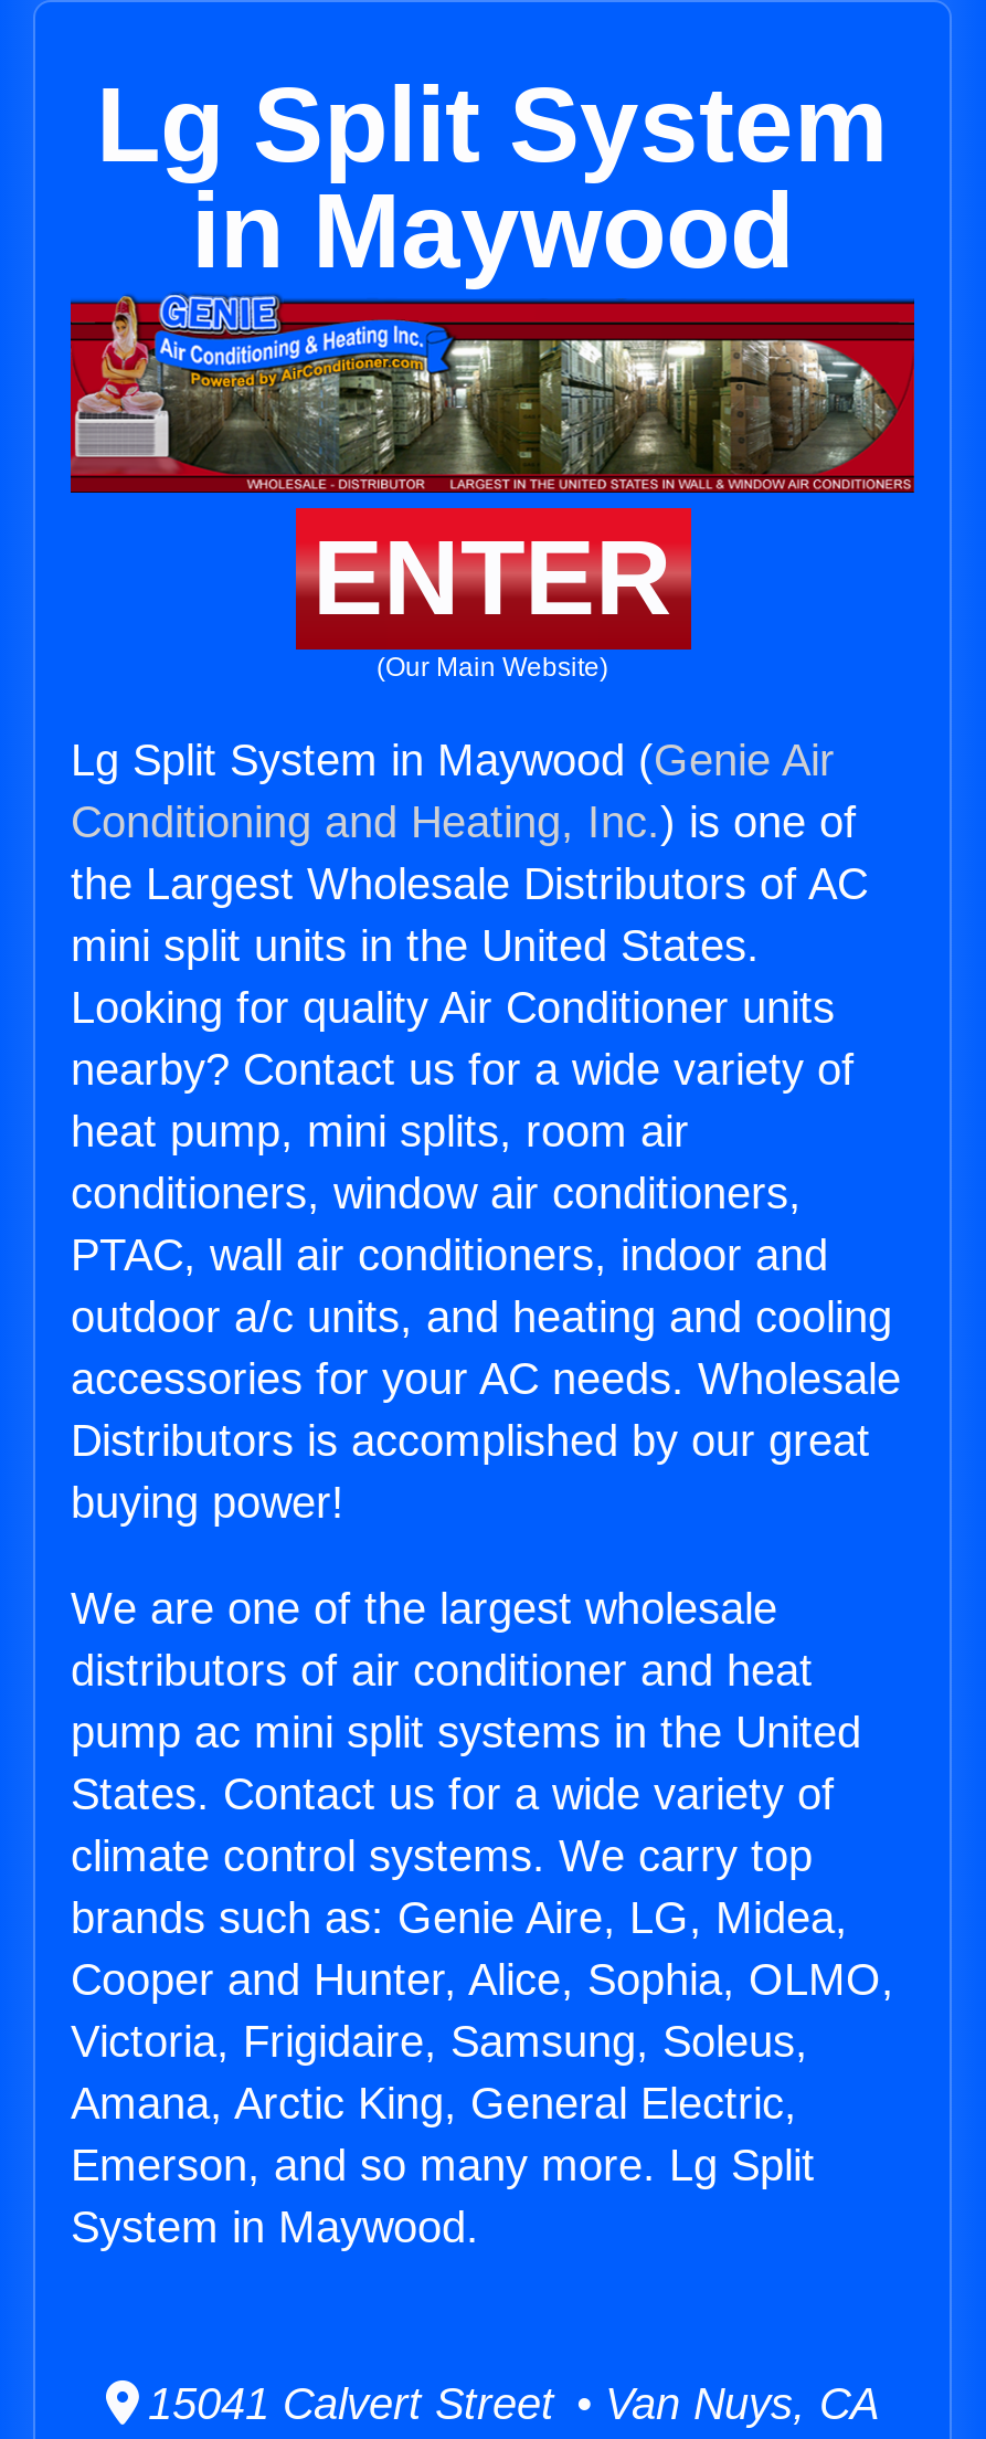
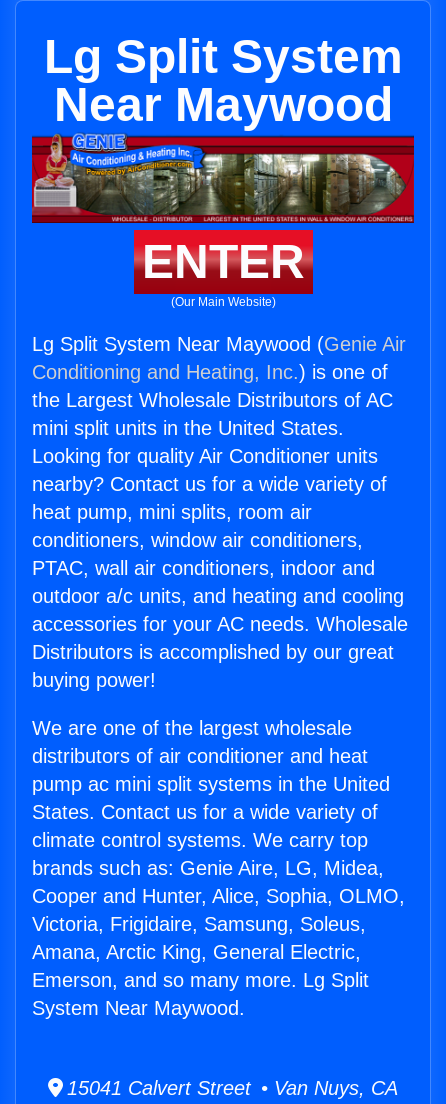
- in Maywood
+ Near Maywood

- Lg Split System in Maywood (Genie Air
+ Lg Split System Near Maywood (Genie Air

- System in Maywood.
+ System Near Maywood.
